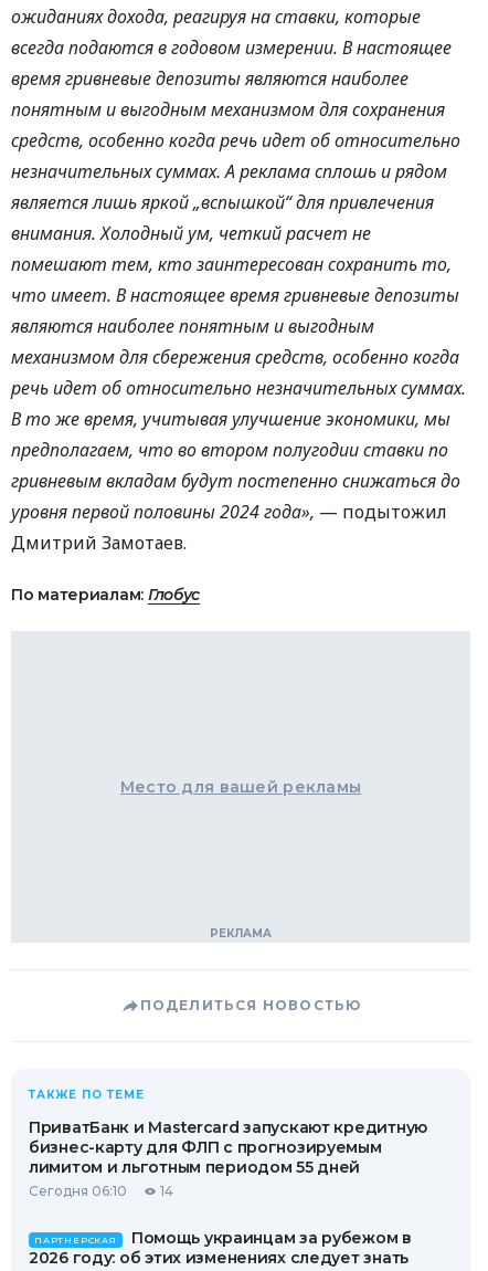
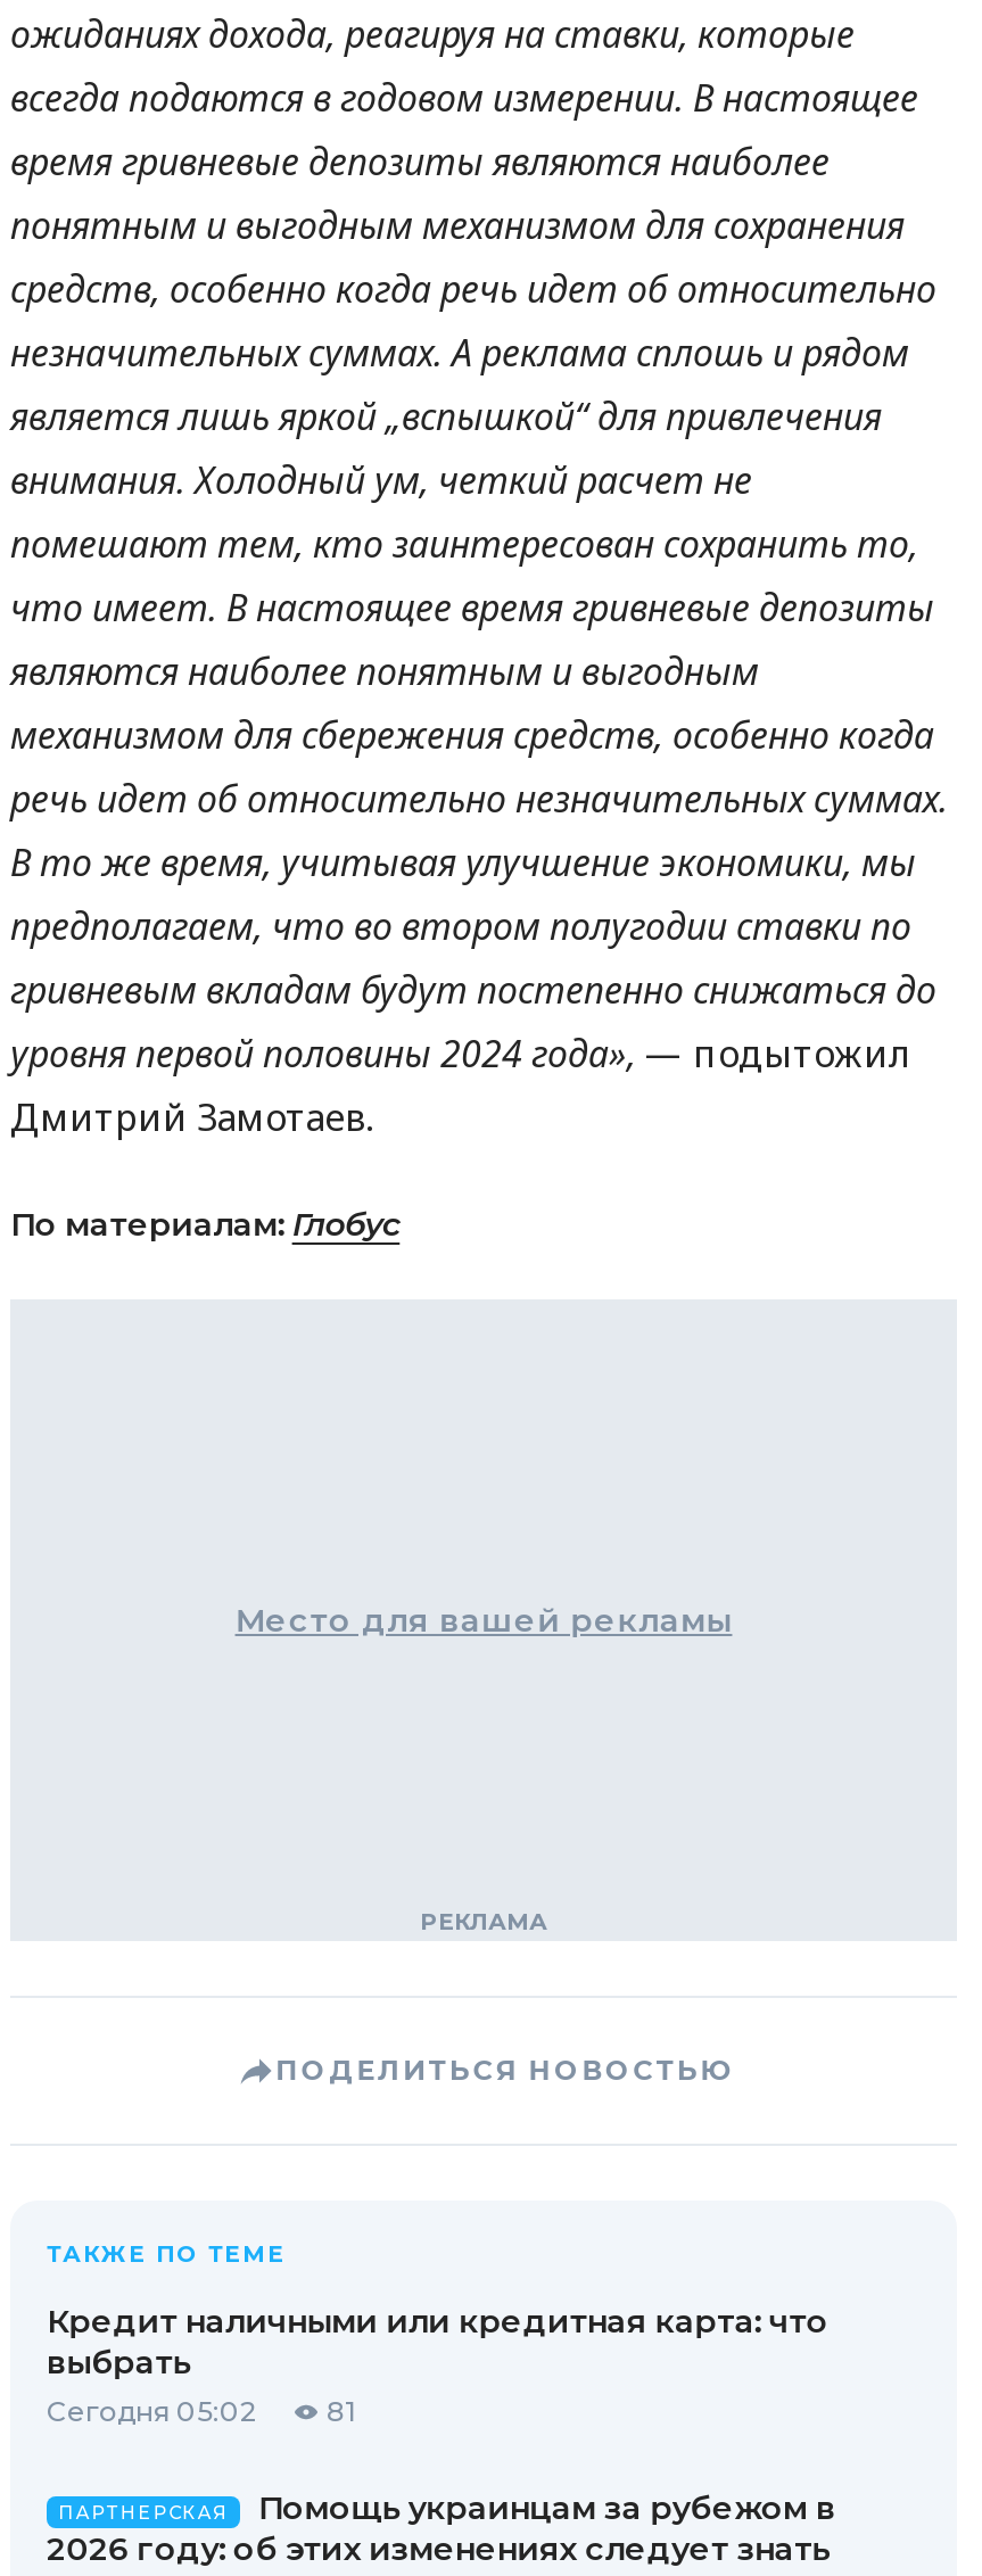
- ПриватБанк и Mastercard запускают кредитную
- бизнес-карту для ФЛП с прогнозируемым
- лимитом и льготным периодом 55 дней
- Сегодня 06:10
- 14
+ Кредит наличными или кредитная карта: что
+ выбрать
+ Сегодня 05:02
+ 81
